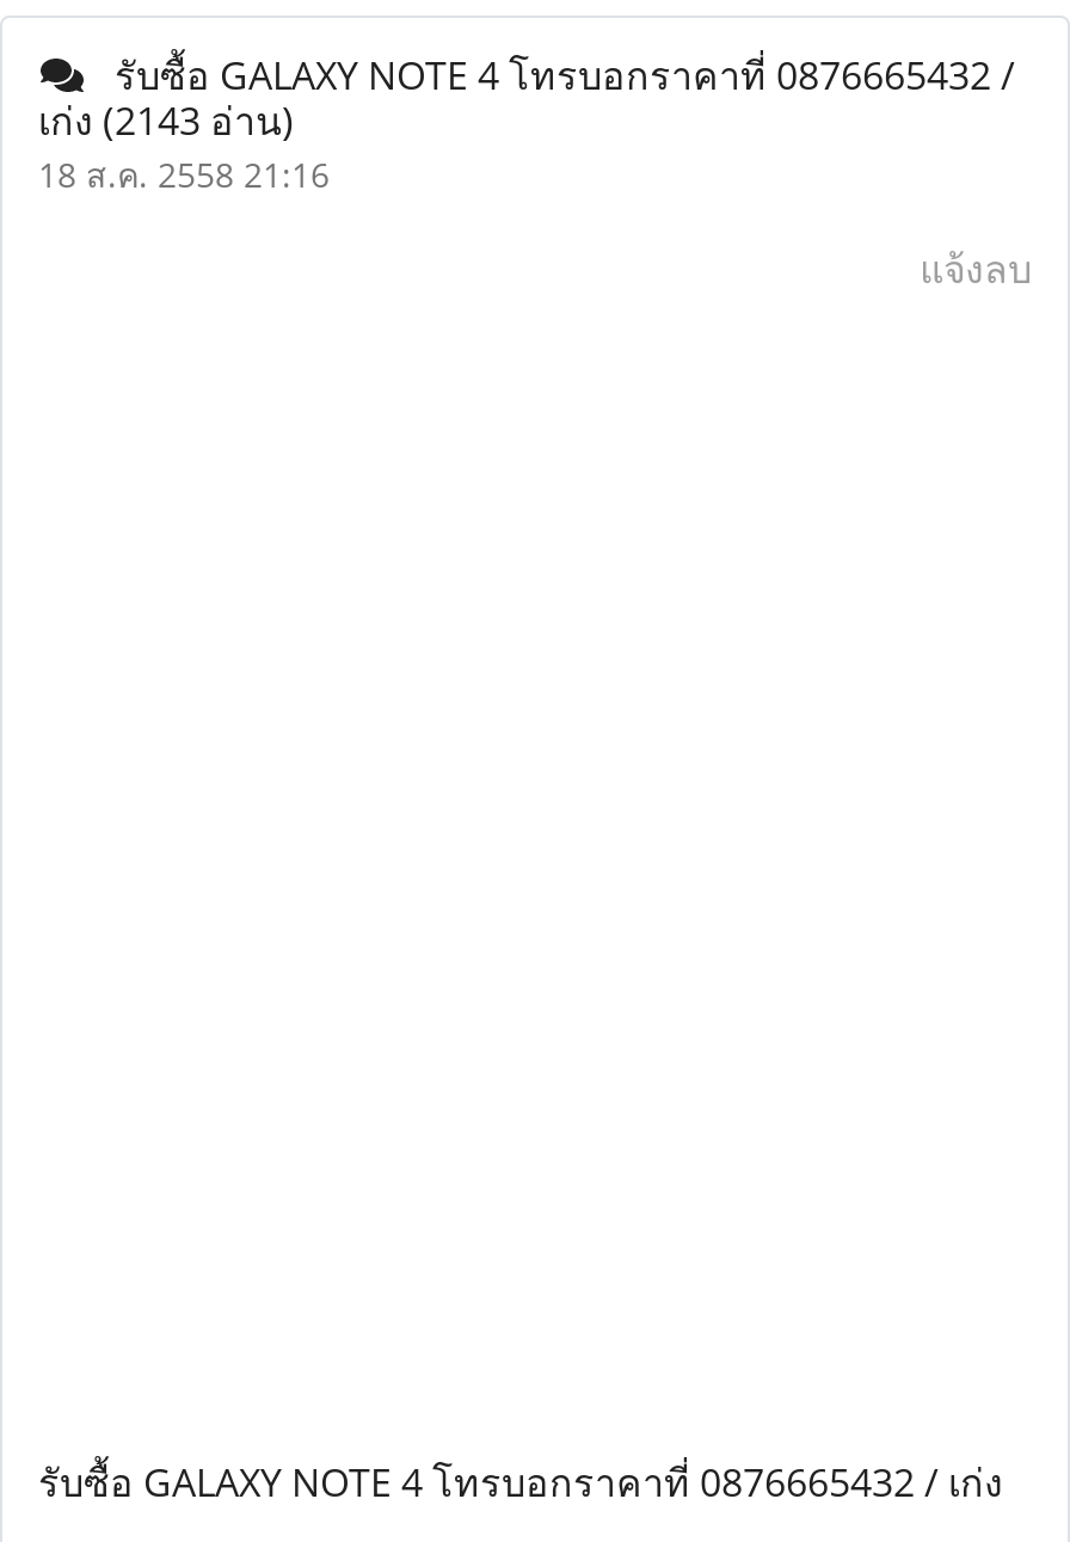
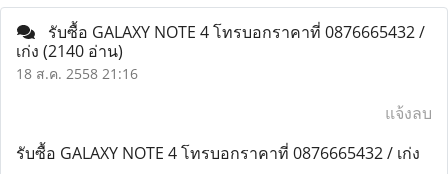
- เก่ง(2143 อ่าน)
+ เก่ง(2140 อ่าน)
